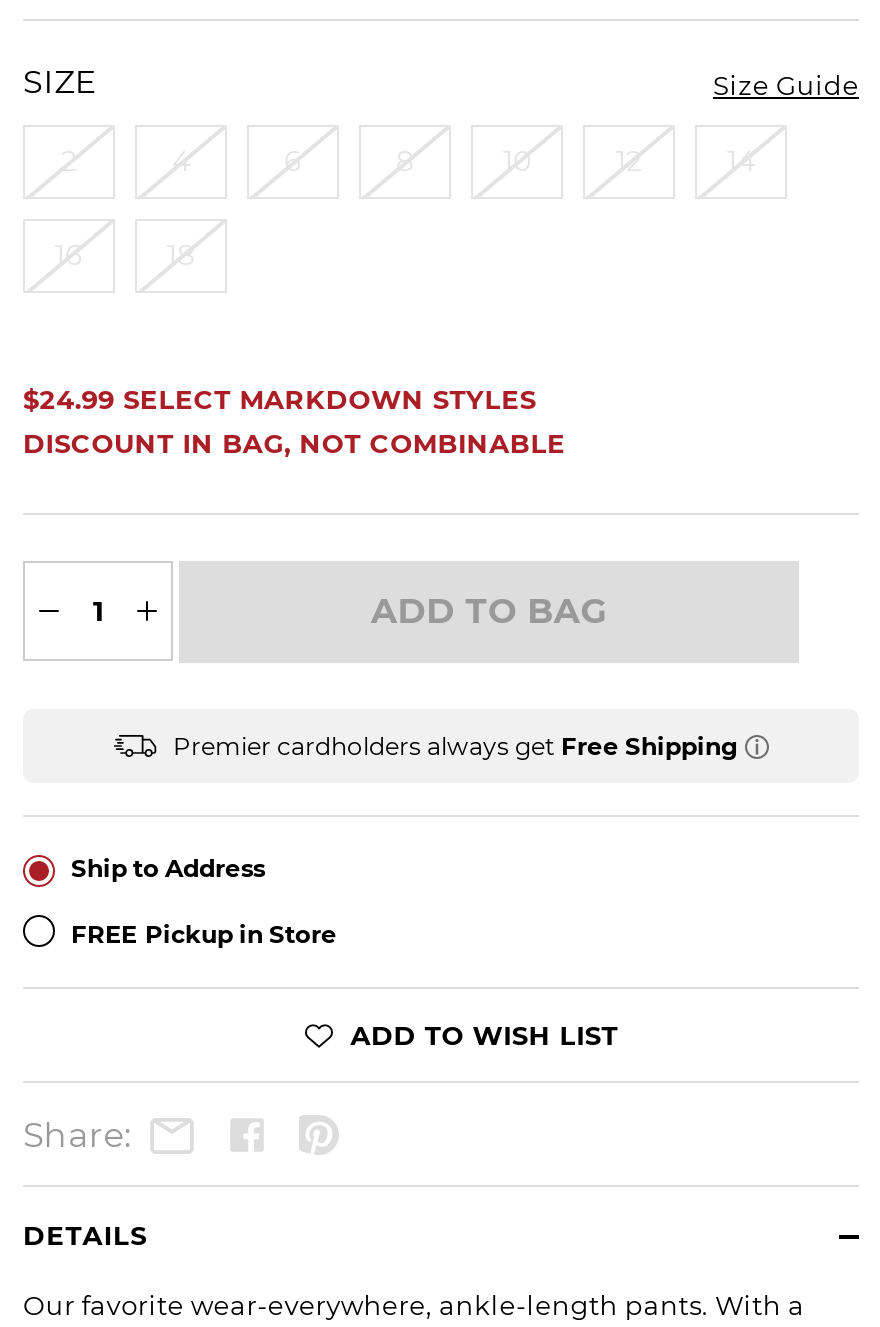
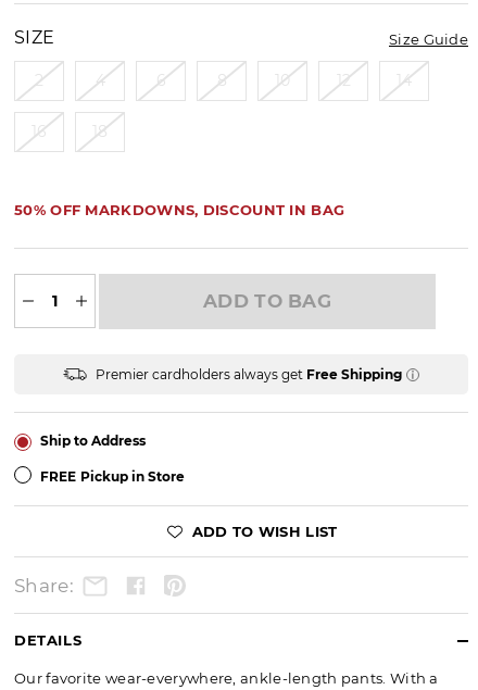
- $24.99 SELECT MARKDOWN STYLES
- DISCOUNT IN BAG, NOT COMBINABLE
+ 50% OFF MARKDOWNS, DISCOUNT IN BAG
